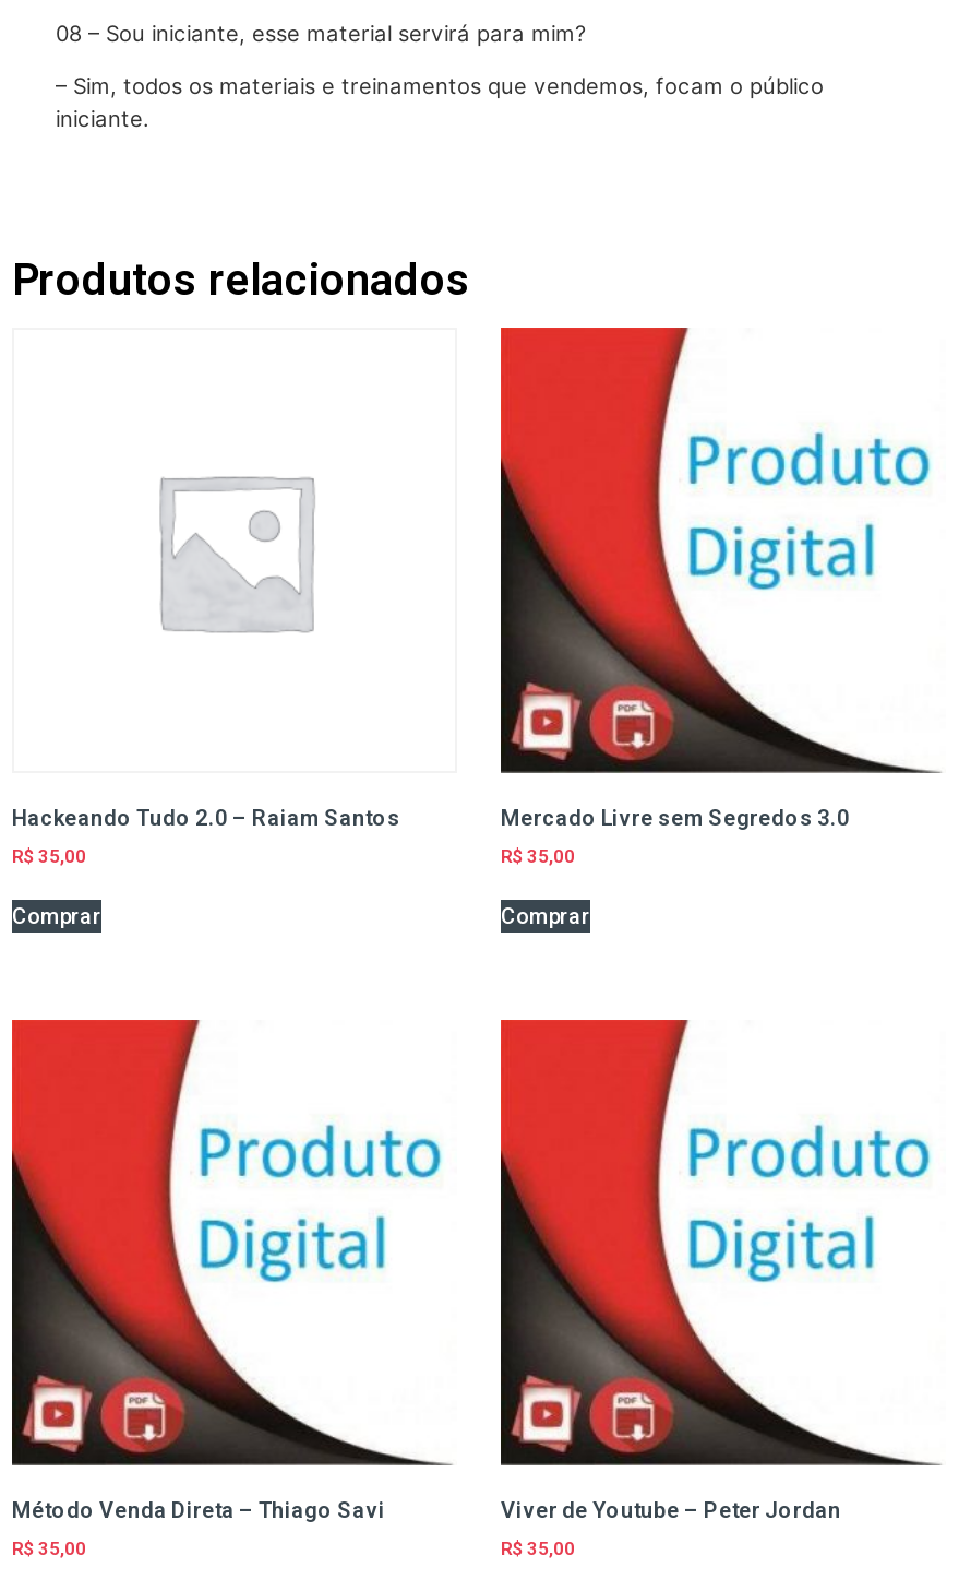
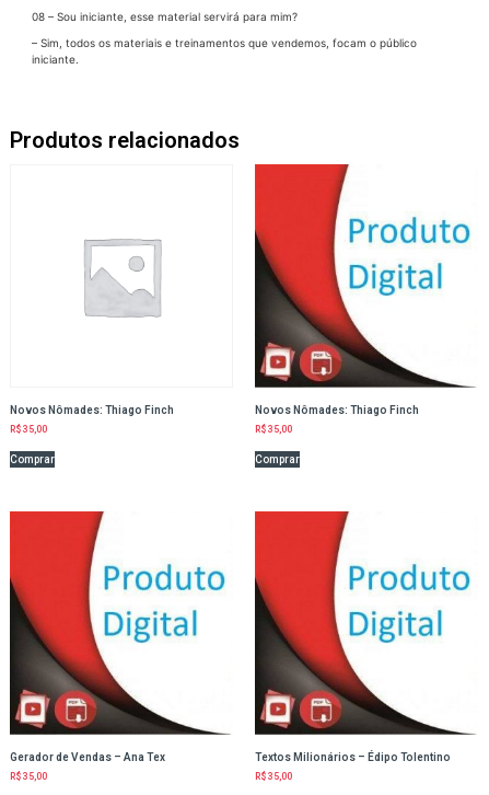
- Hackeando Tudo 2.0 – Raiam Santos
+ Novos Nômades: Thiago Finch

- Mercado Livre sem Segredos 3.0
+ Novos Nômades: Thiago Finch

- Método Venda Direta – Thiago Savi
+ Gerador de Vendas – Ana Tex

- Viver de Youtube – Peter Jordan
+ Textos Milionários – Édipo Tolentino
